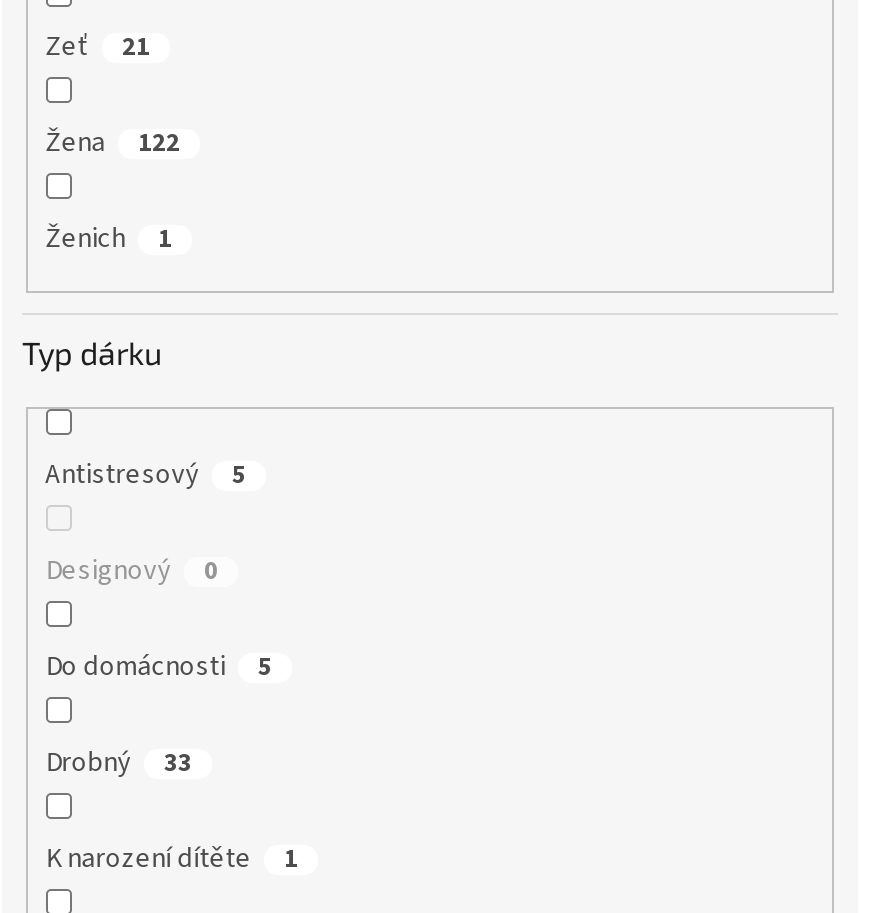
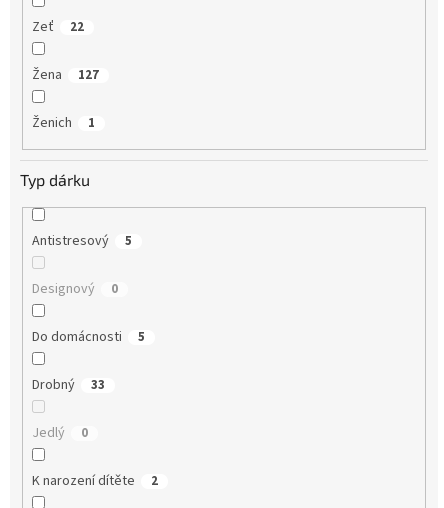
- Zeť 21
+ Zeť 22

- Žena 122
+ Žena 127

+ Jedlý
+ 0

- K narození dítěte 1
+ K narození dítěte 2
